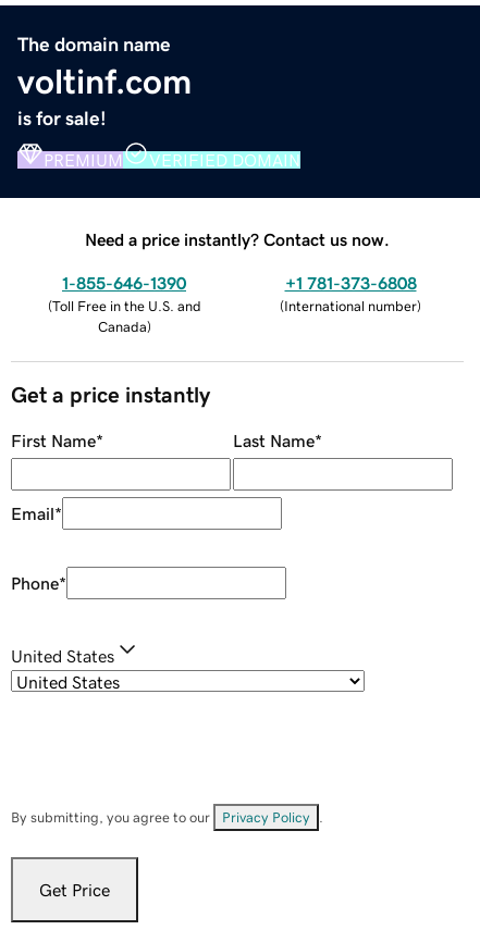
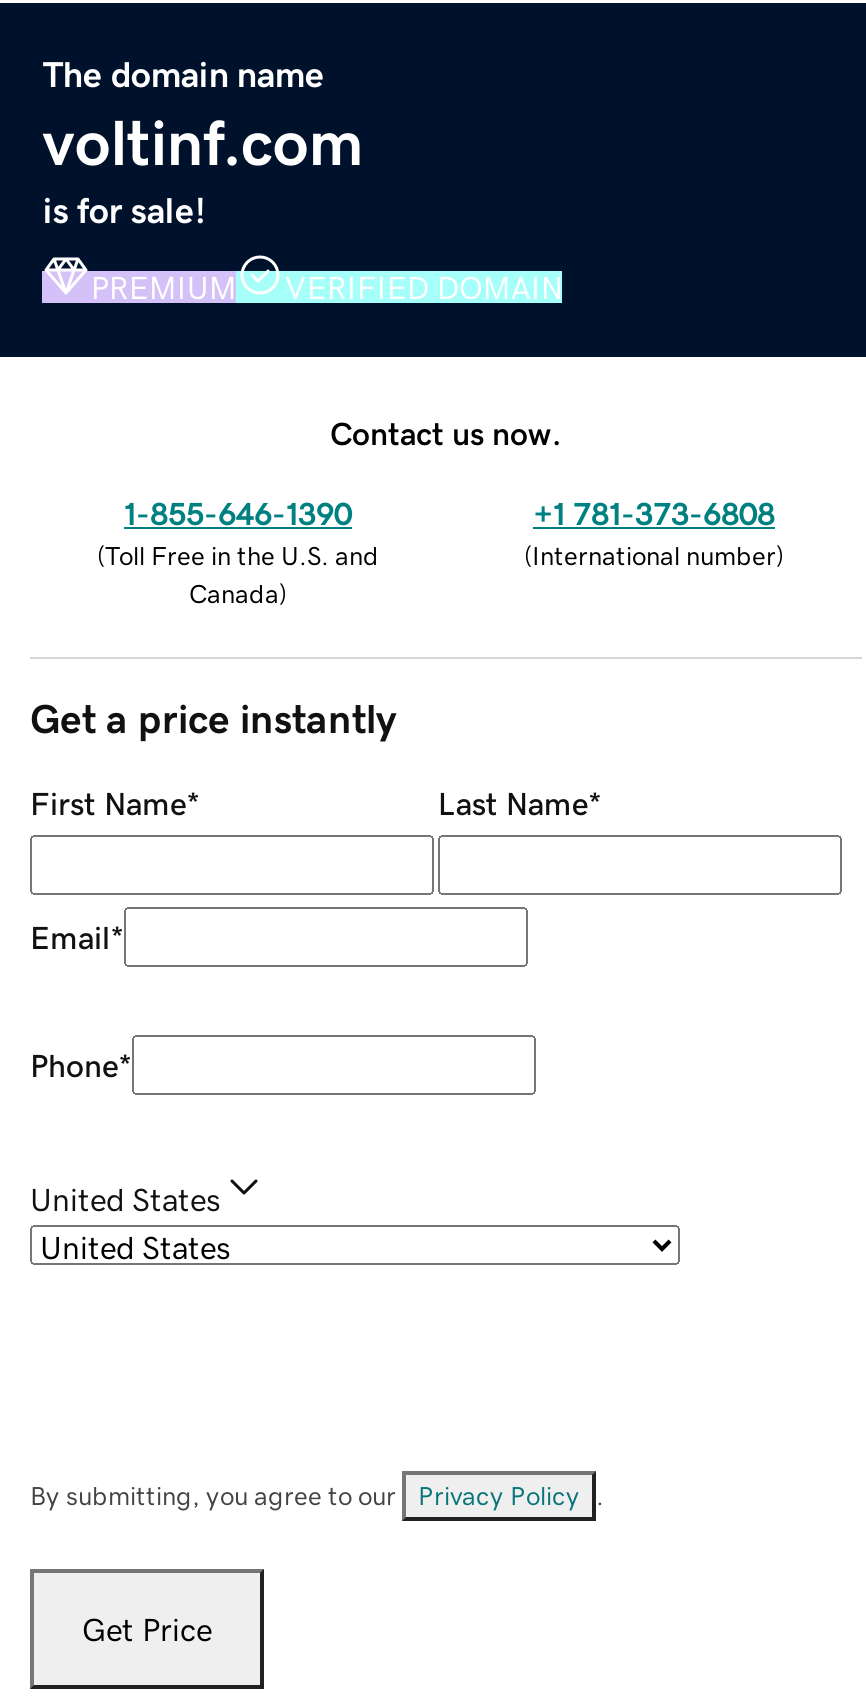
- Need a price instantly? Contact us now.
+ Contact us now.
